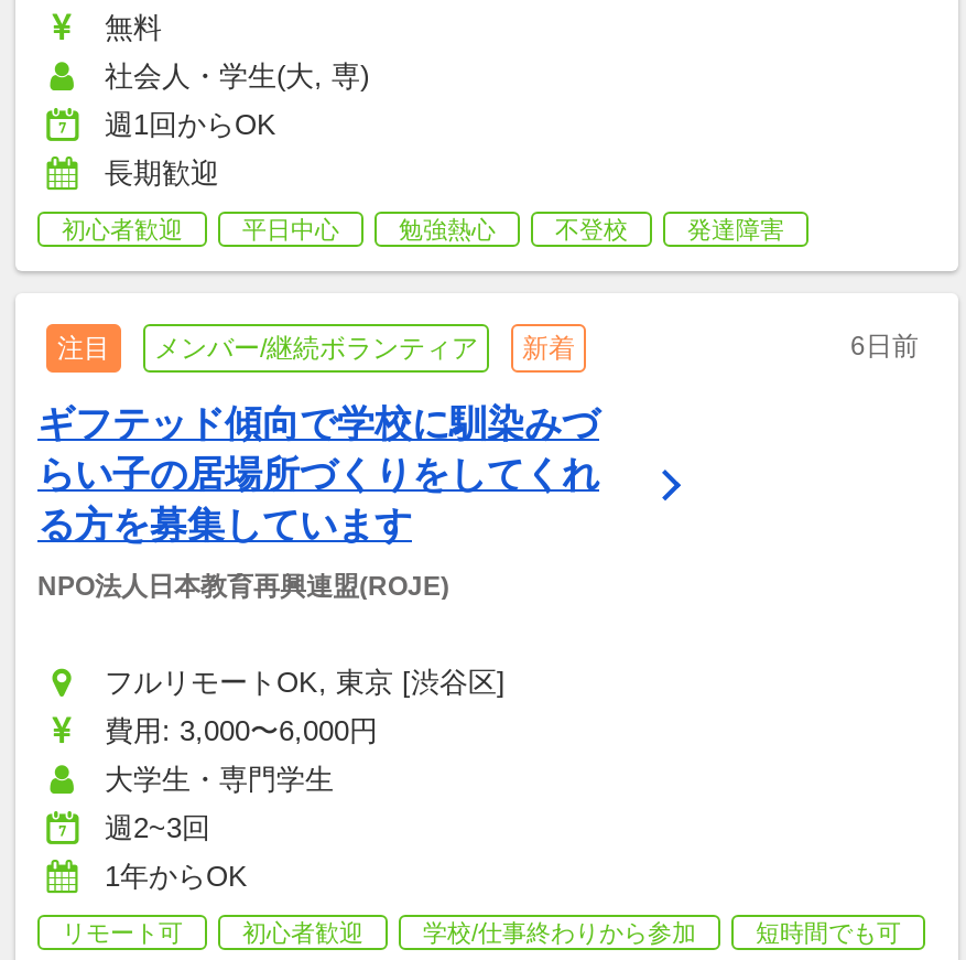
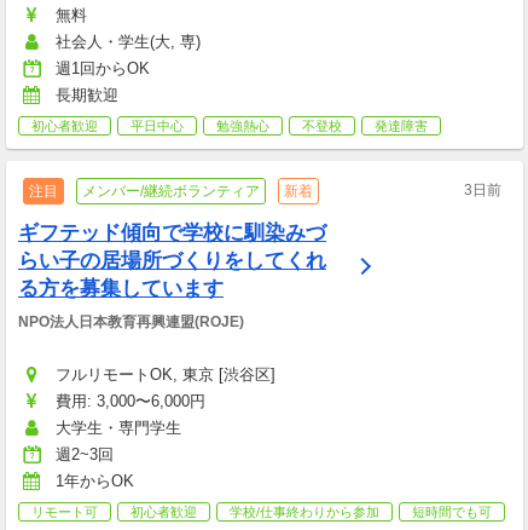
- 6日前
+ 3日前
